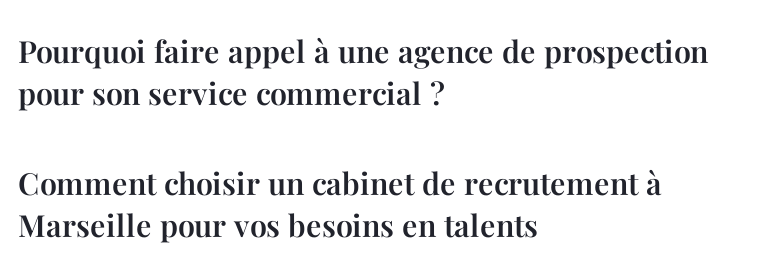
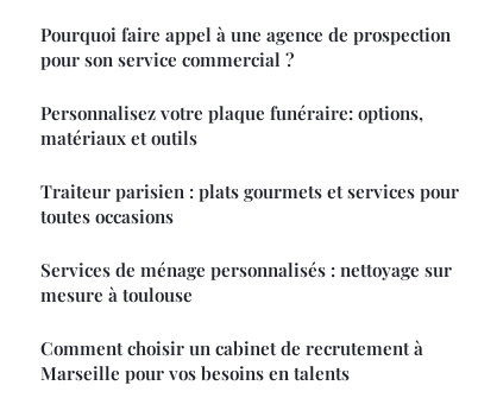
+ Personnalisez votre plaque funéraire: options,
+ matériaux et outils
+ Traiteur parisien : plats gourmets et services pour
+ toutes occasions
+ Services de ménage personnalisés : nettoyage sur
+ mesure à toulouse
